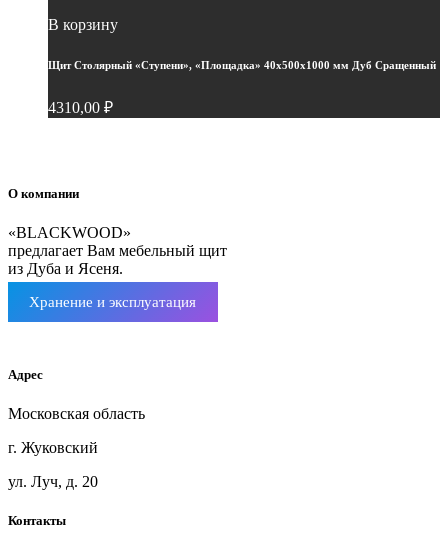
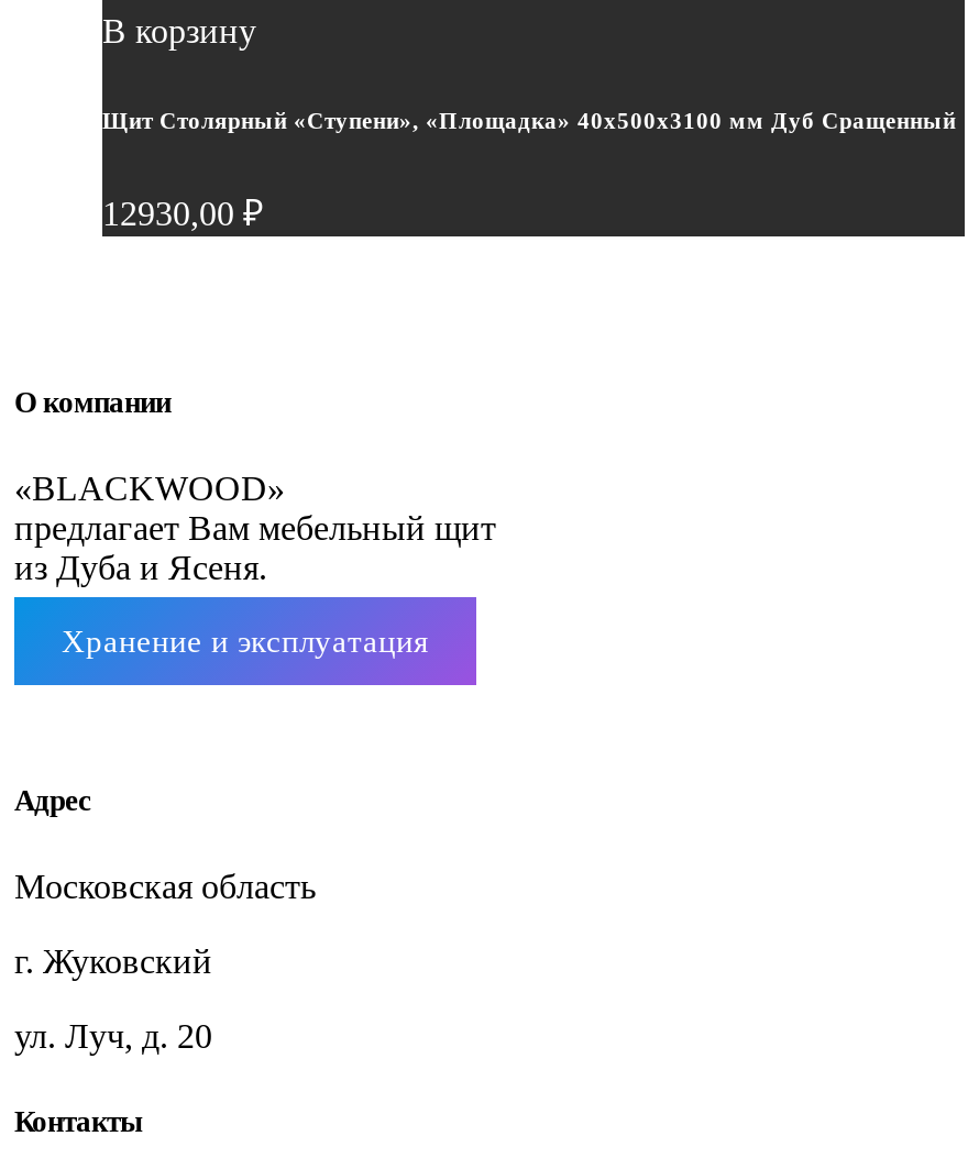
- Щит Столярный «Ступени», «Площадка» 40х500х1000 мм Дуб Сращенный
+ Щит Столярный «Ступени», «Площадка» 40х500х3100 мм Дуб Сращенный

- 4310,00 ₽
+ 12930,00 ₽
